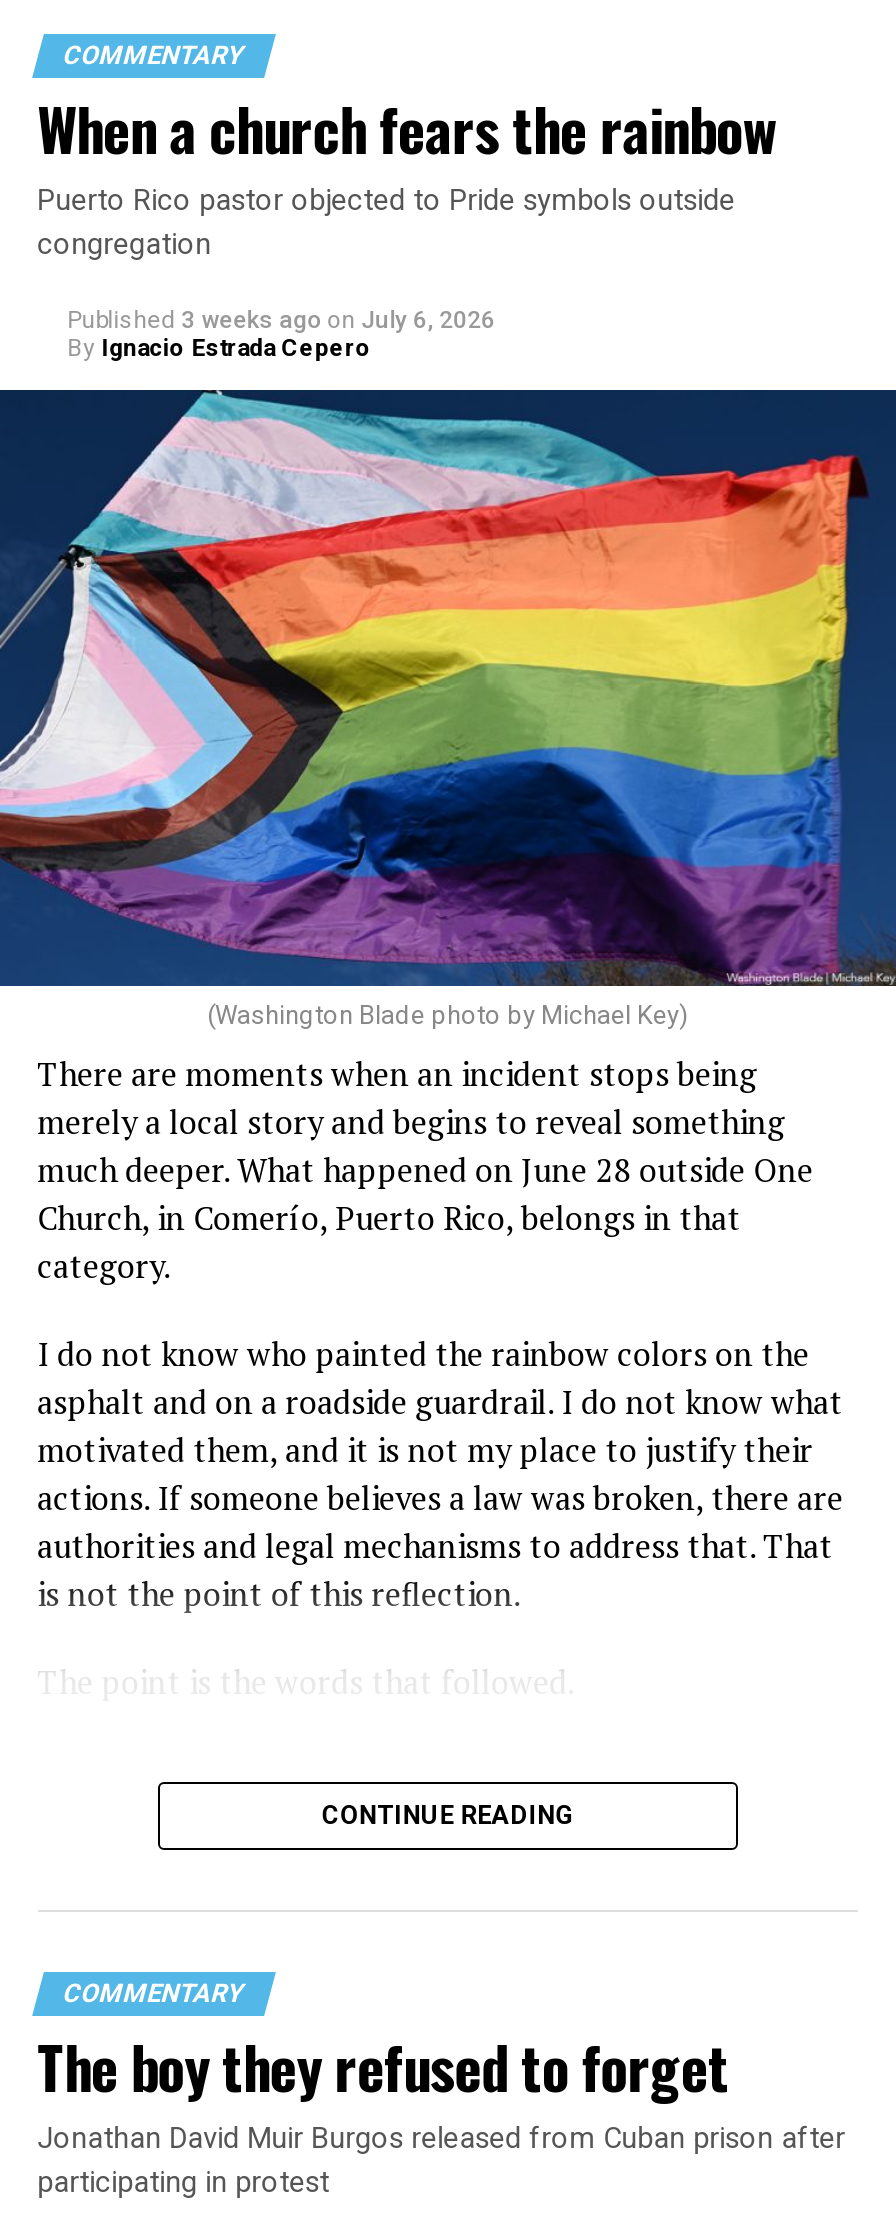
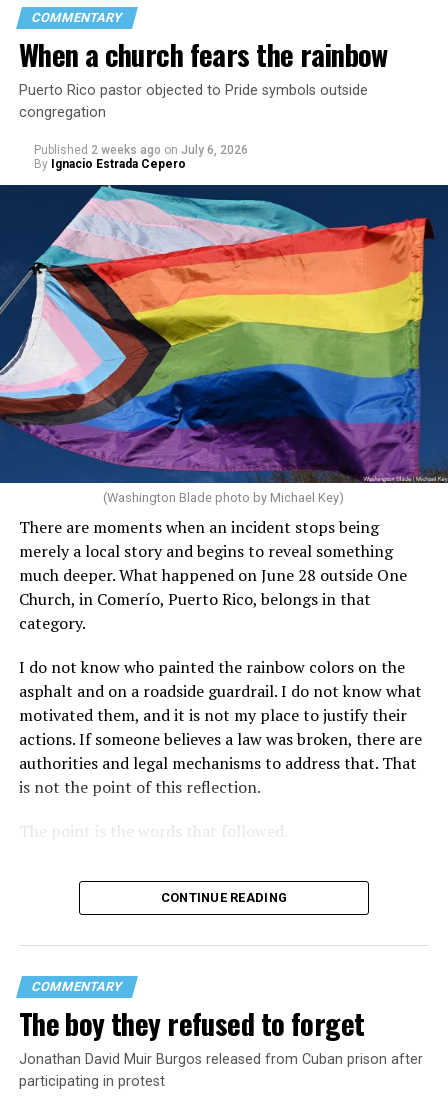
- Published 3 weeks ago on July 6, 2026
+ Published 2 weeks ago on July 6, 2026
